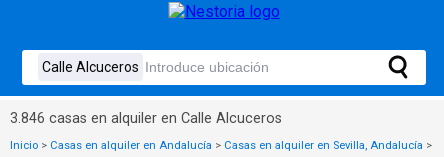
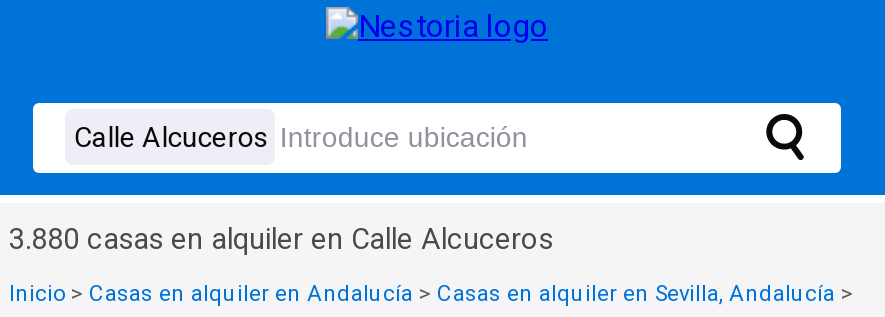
- 3.846 casas en alquiler en Calle Alcuceros
+ 3.880 casas en alquiler en Calle Alcuceros
